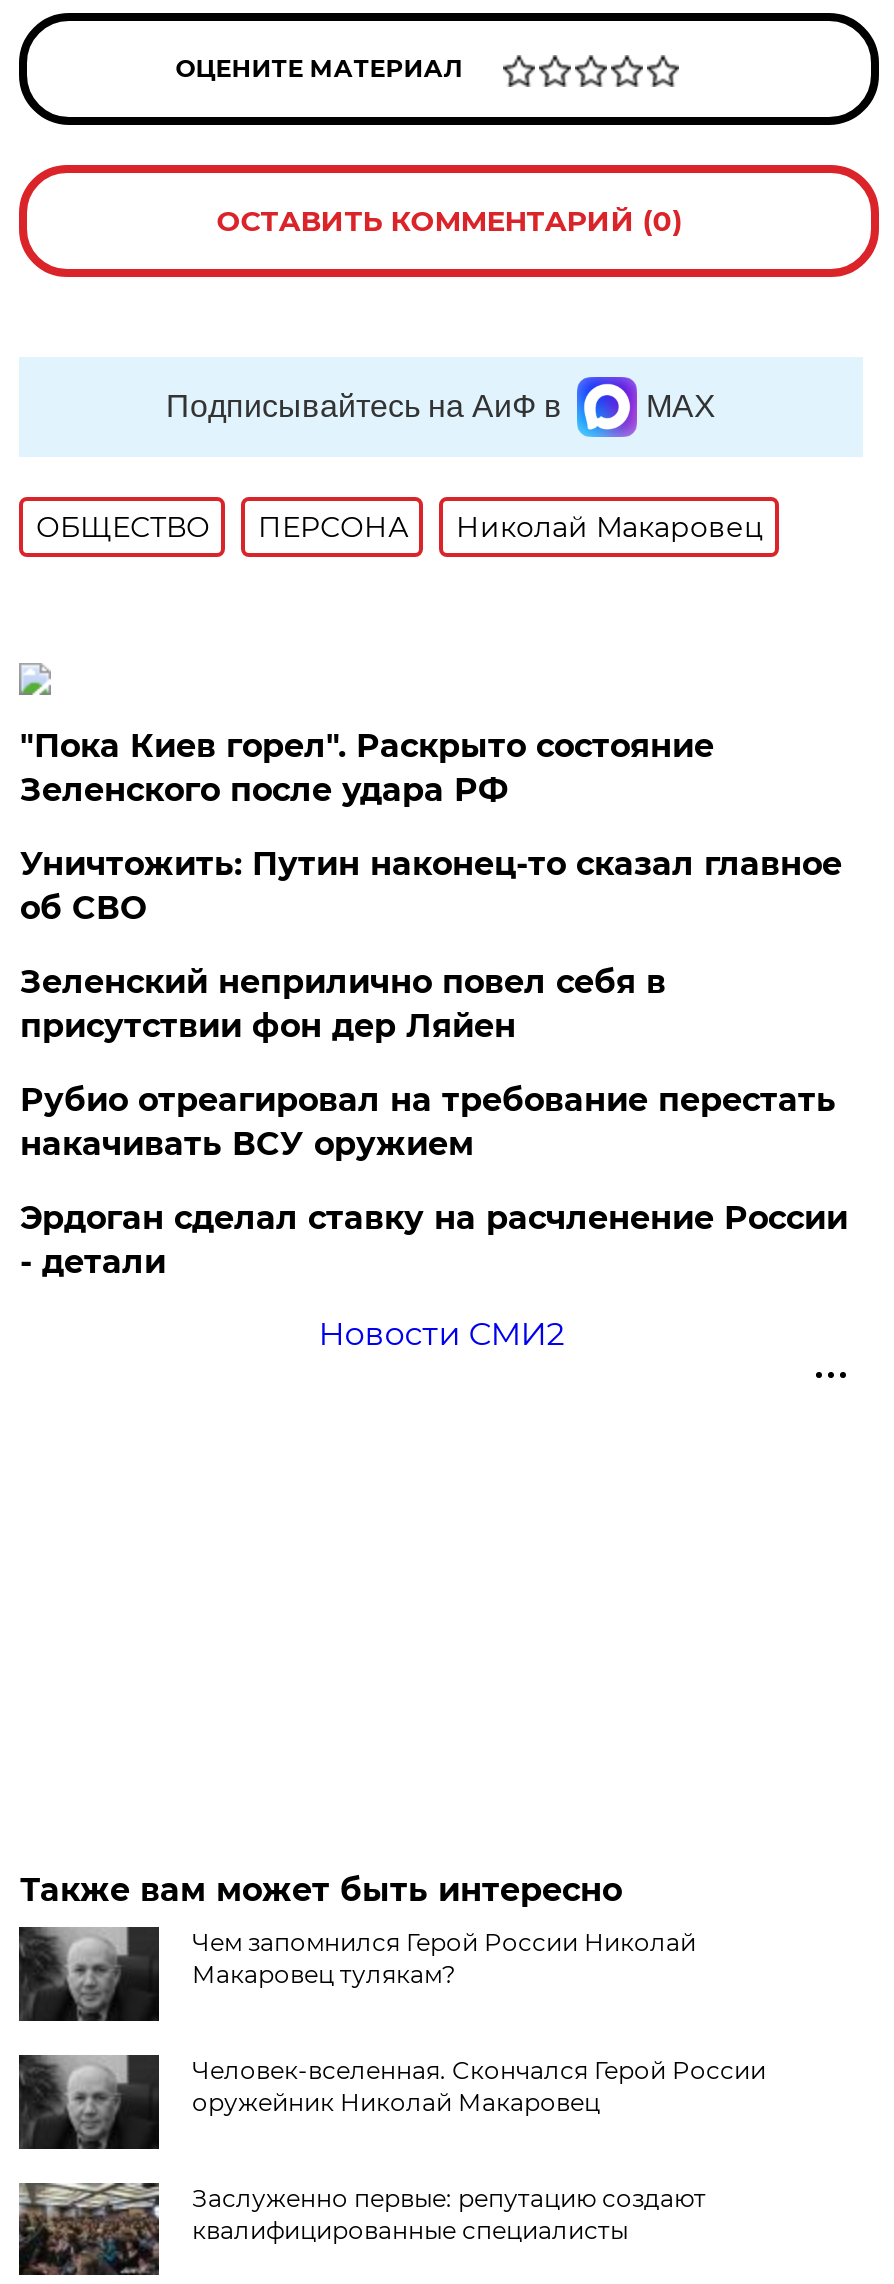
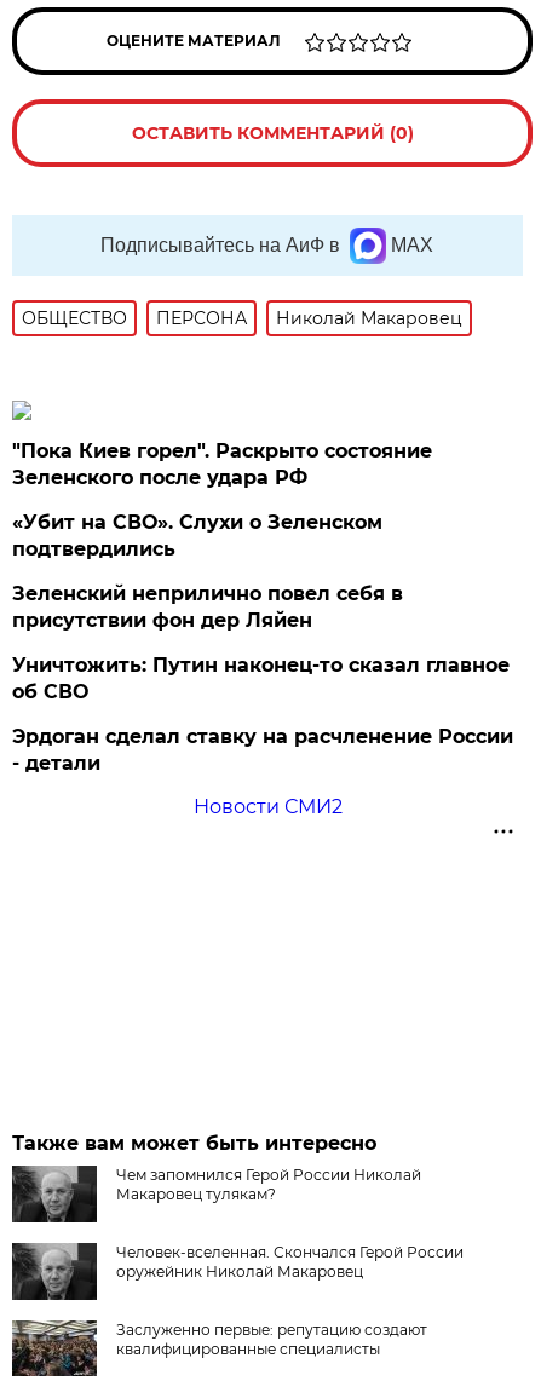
+ «Убит на СВО». Слухи о Зеленском
+ подтвердились

moved down: Уничтожить: Путин наконец-то сказал главное | об СВО

- Рубио отреагировал на требование перестать
- накачивать ВСУ оружием
